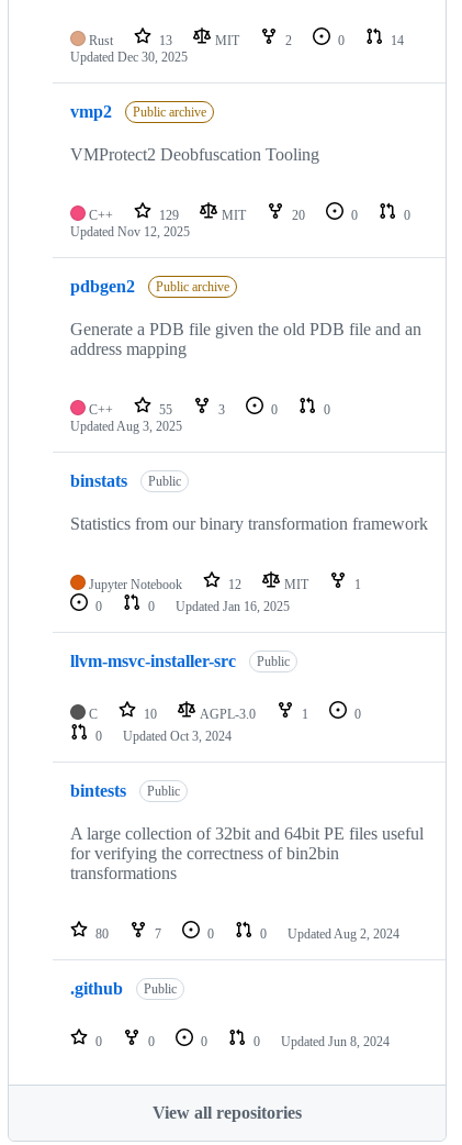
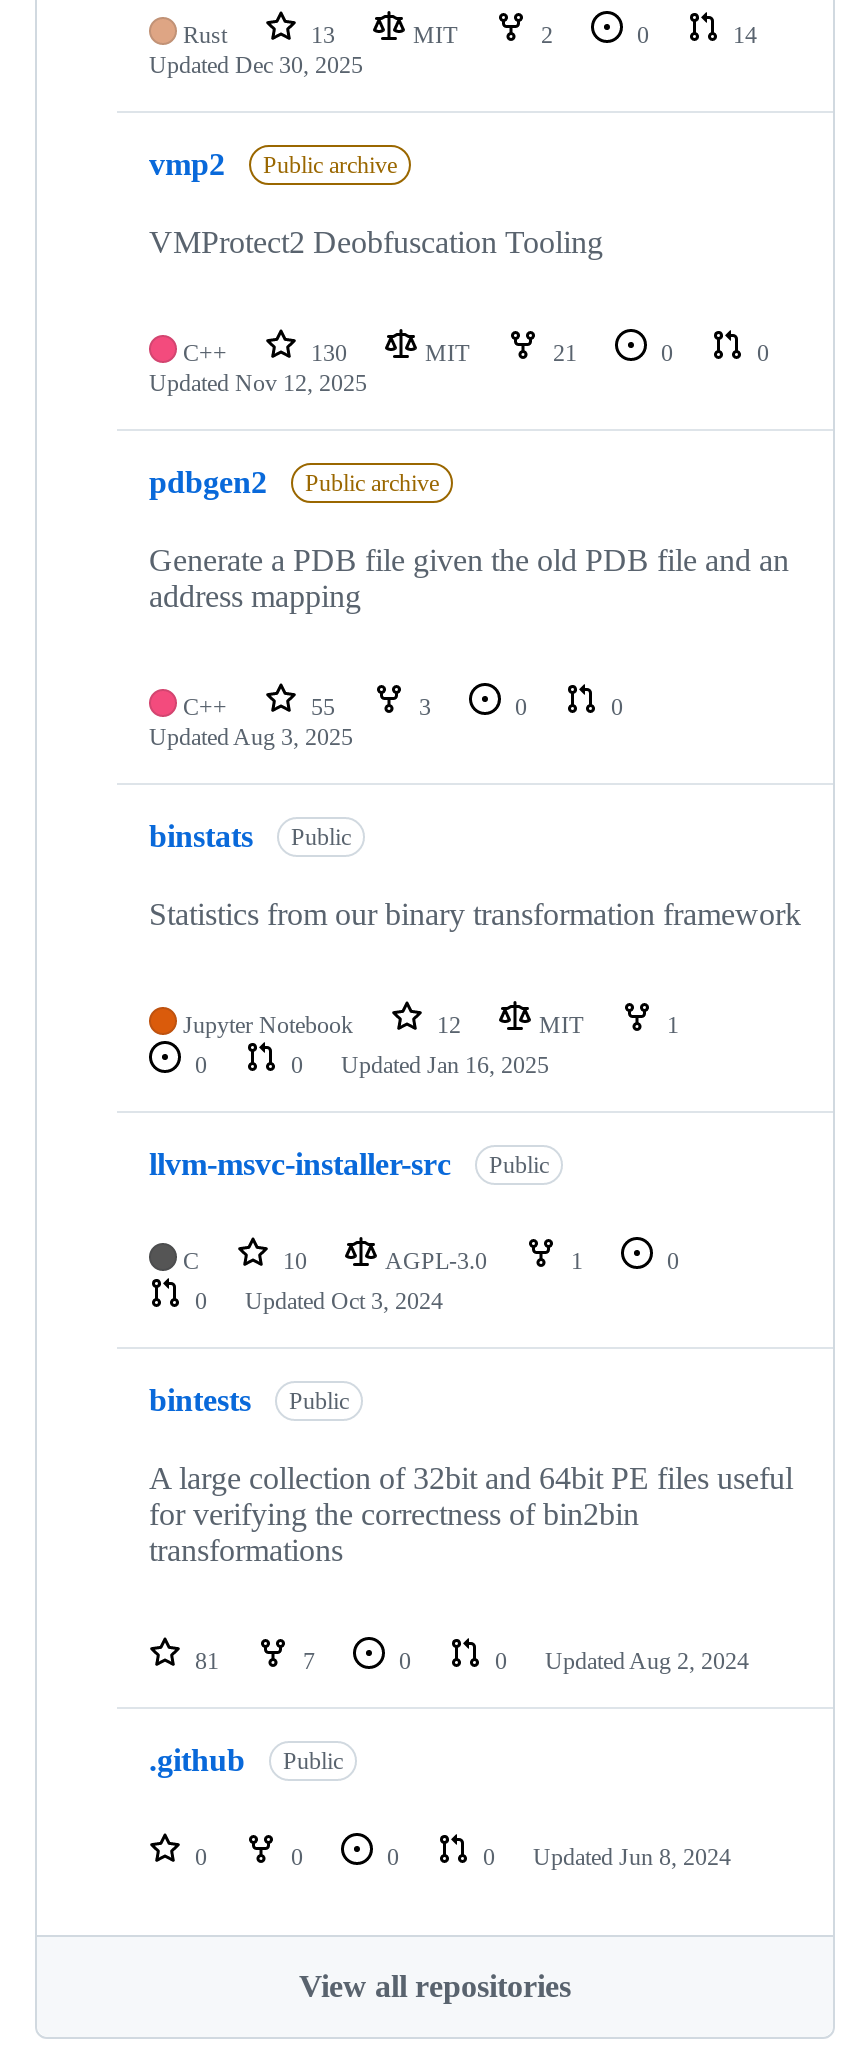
- 129
+ 130

- 20
+ 21

- 80
+ 81
